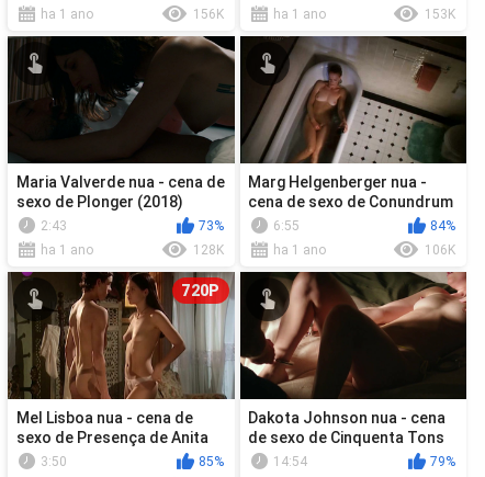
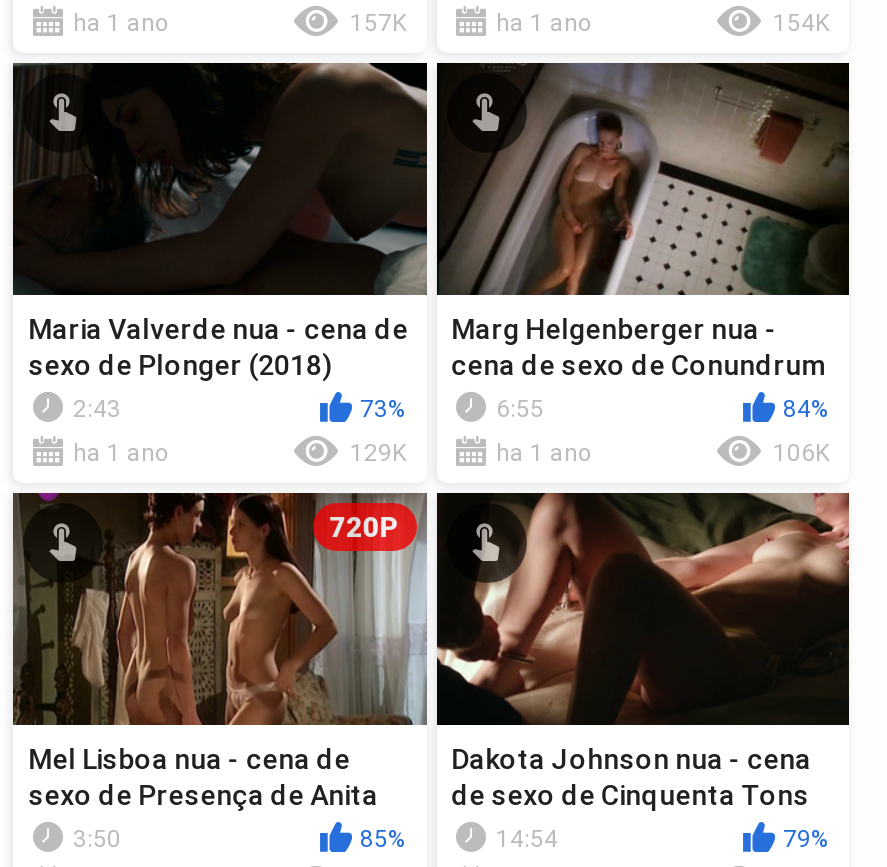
- 156K
+ 157K

- 153K
+ 154K

- 128K
+ 129K
